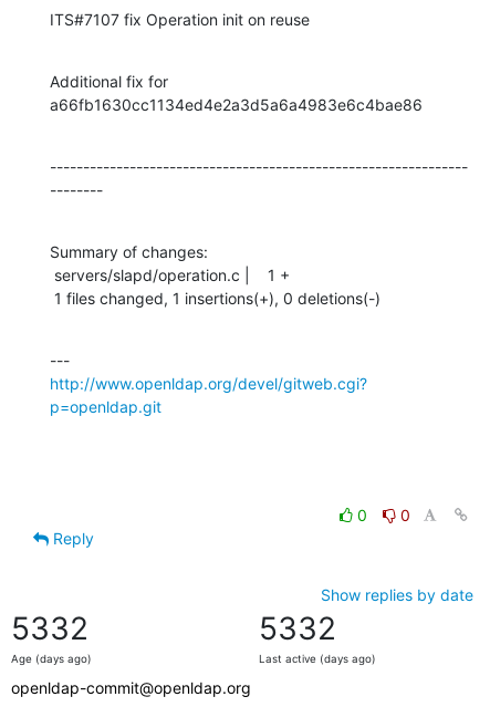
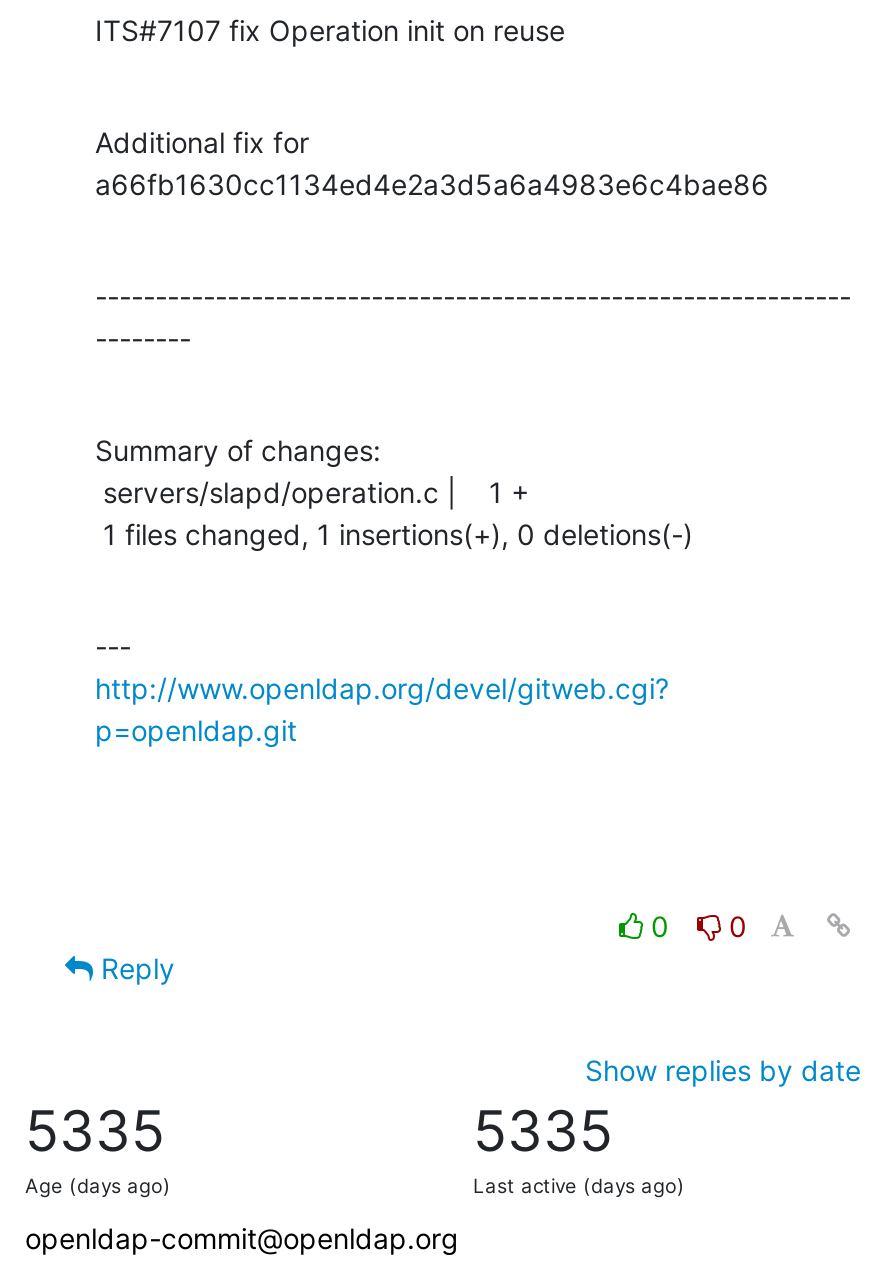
- 5332
+ 5335

- 5332
+ 5335
